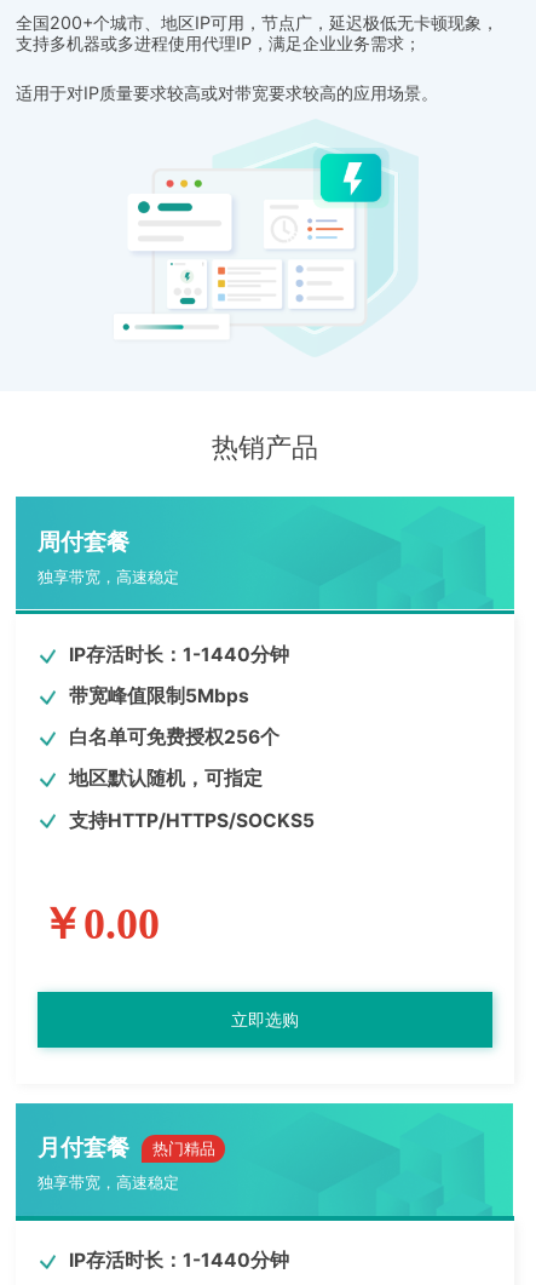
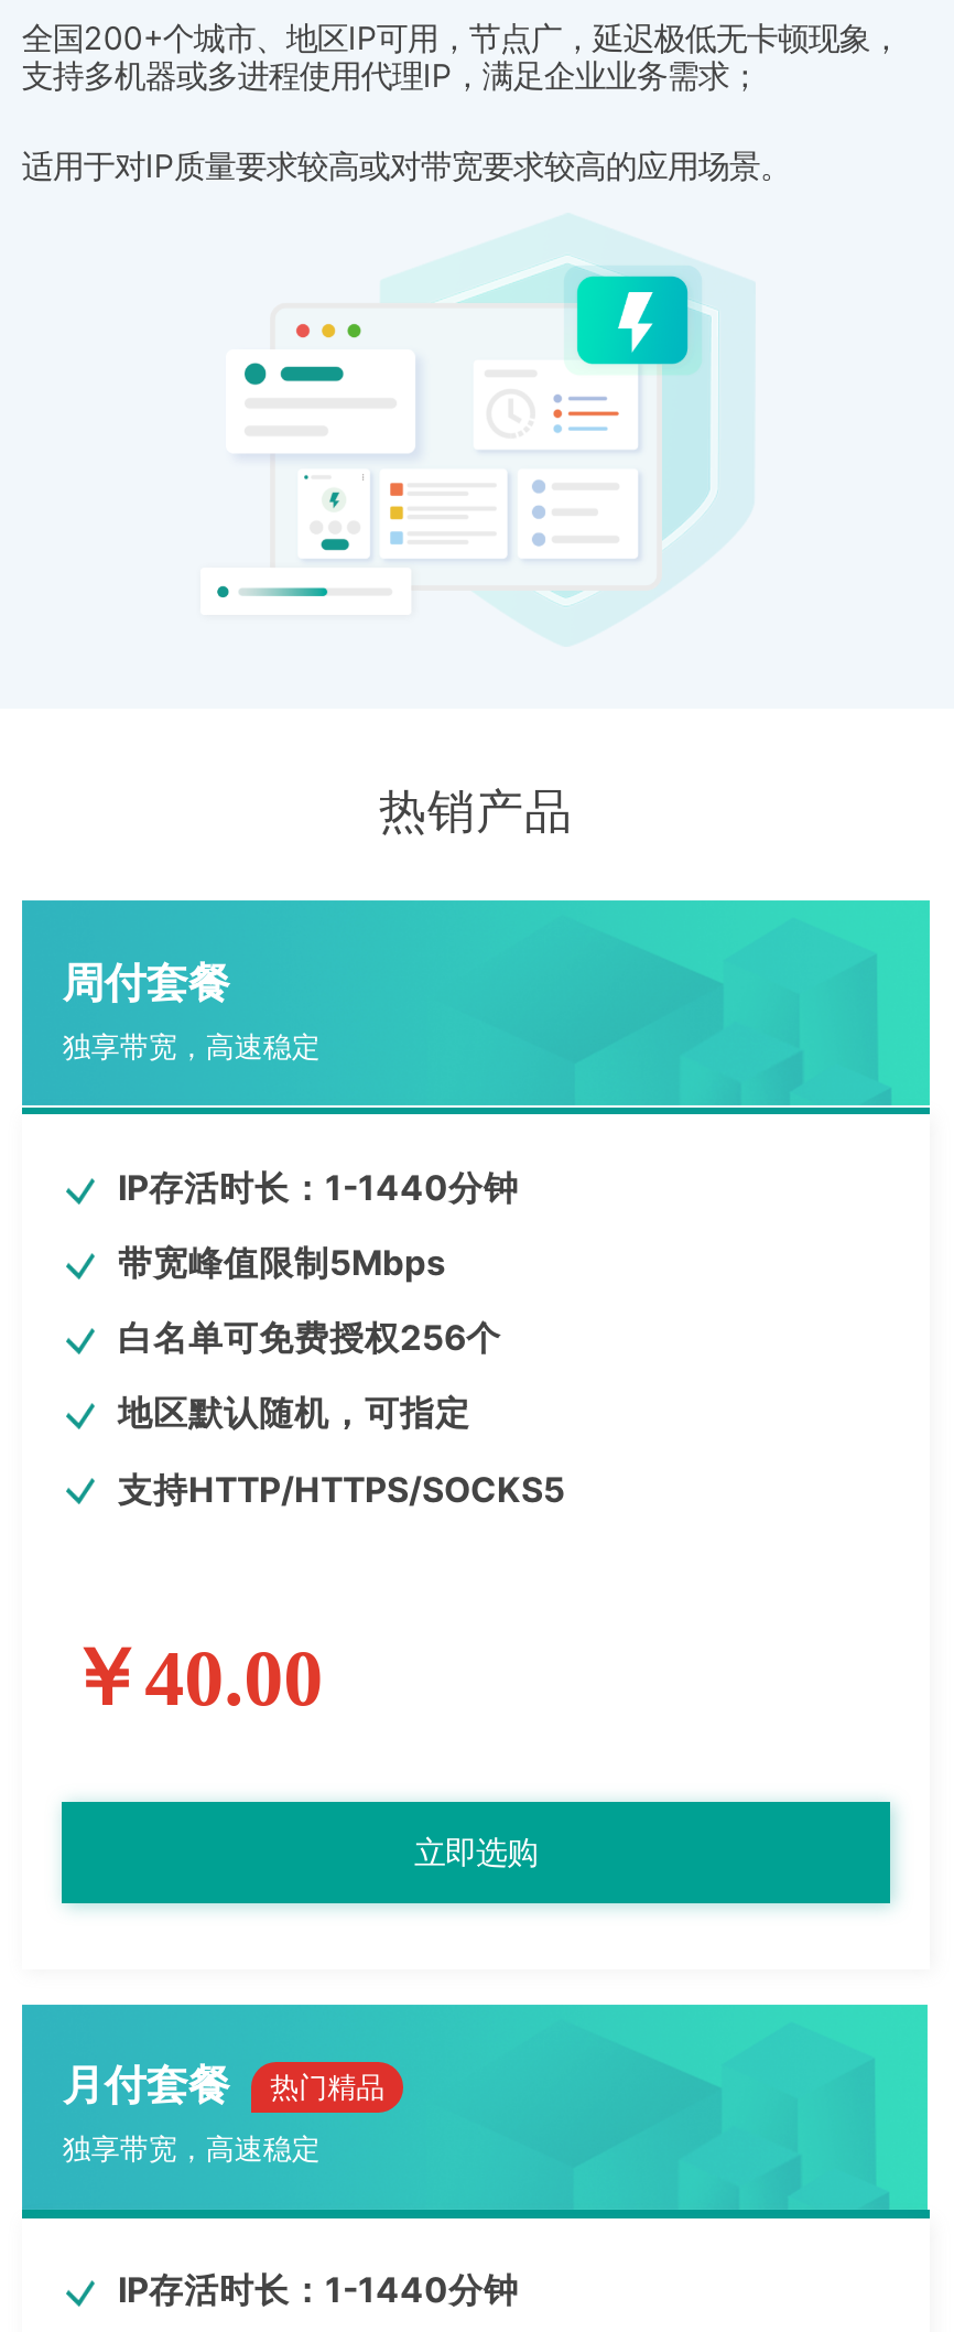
- ￥0.00
+ ￥40.00
